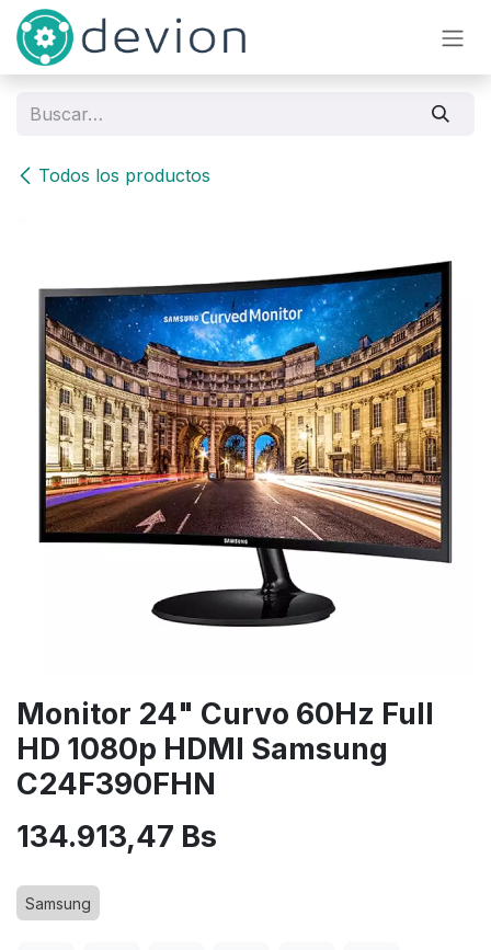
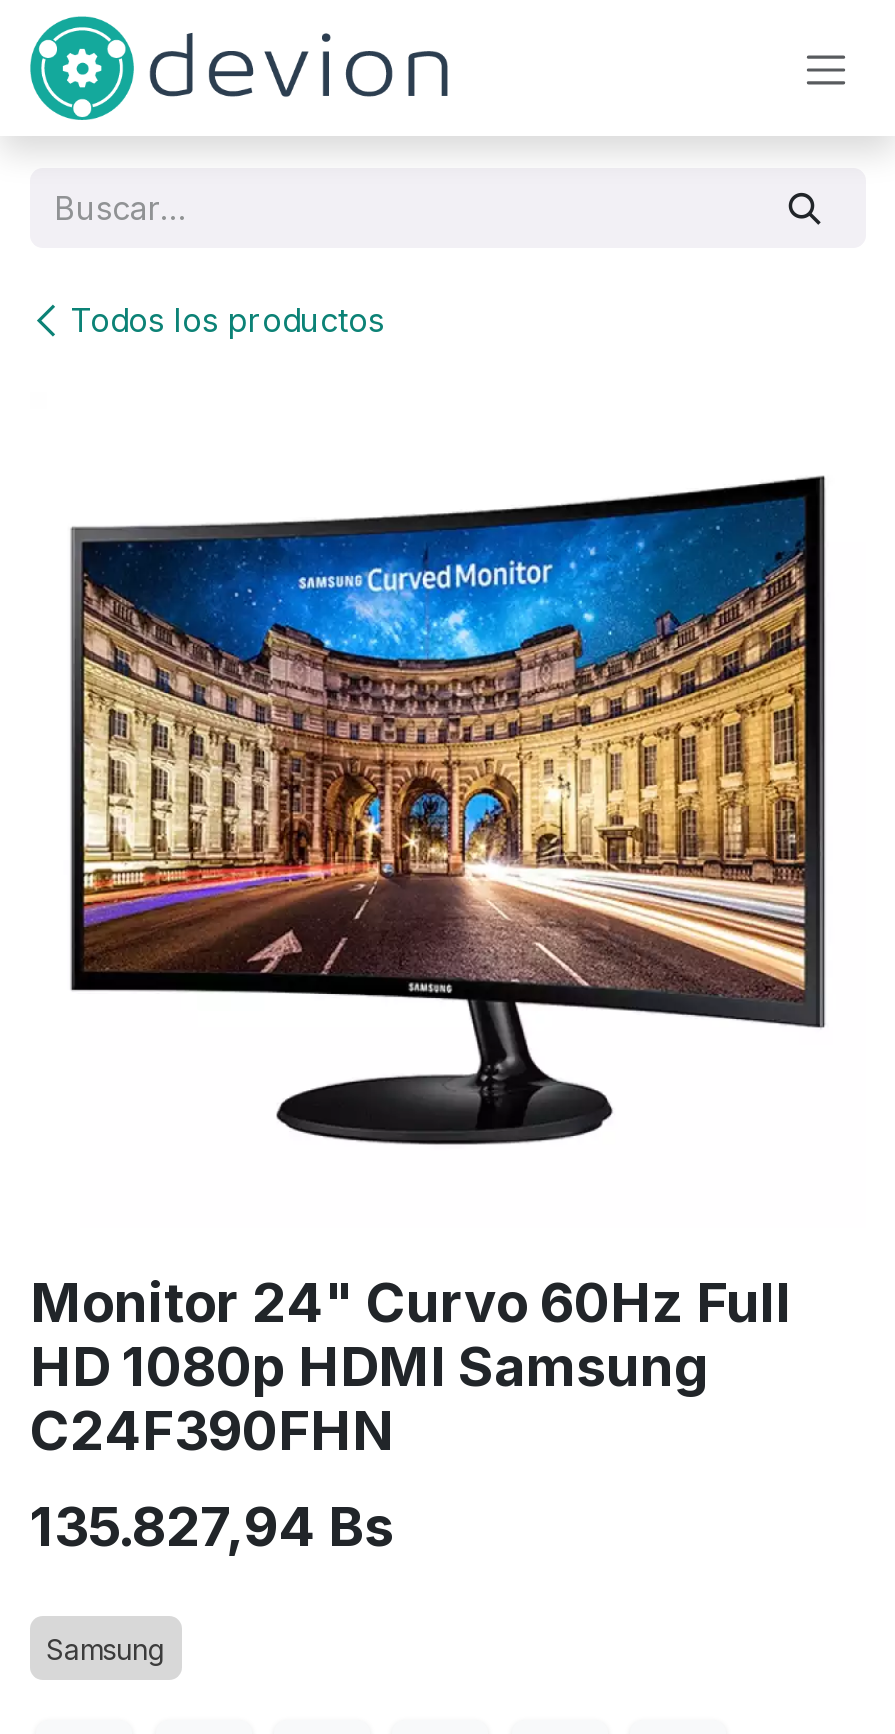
- 134.913,47 Bs
+ 135.827,94 Bs
